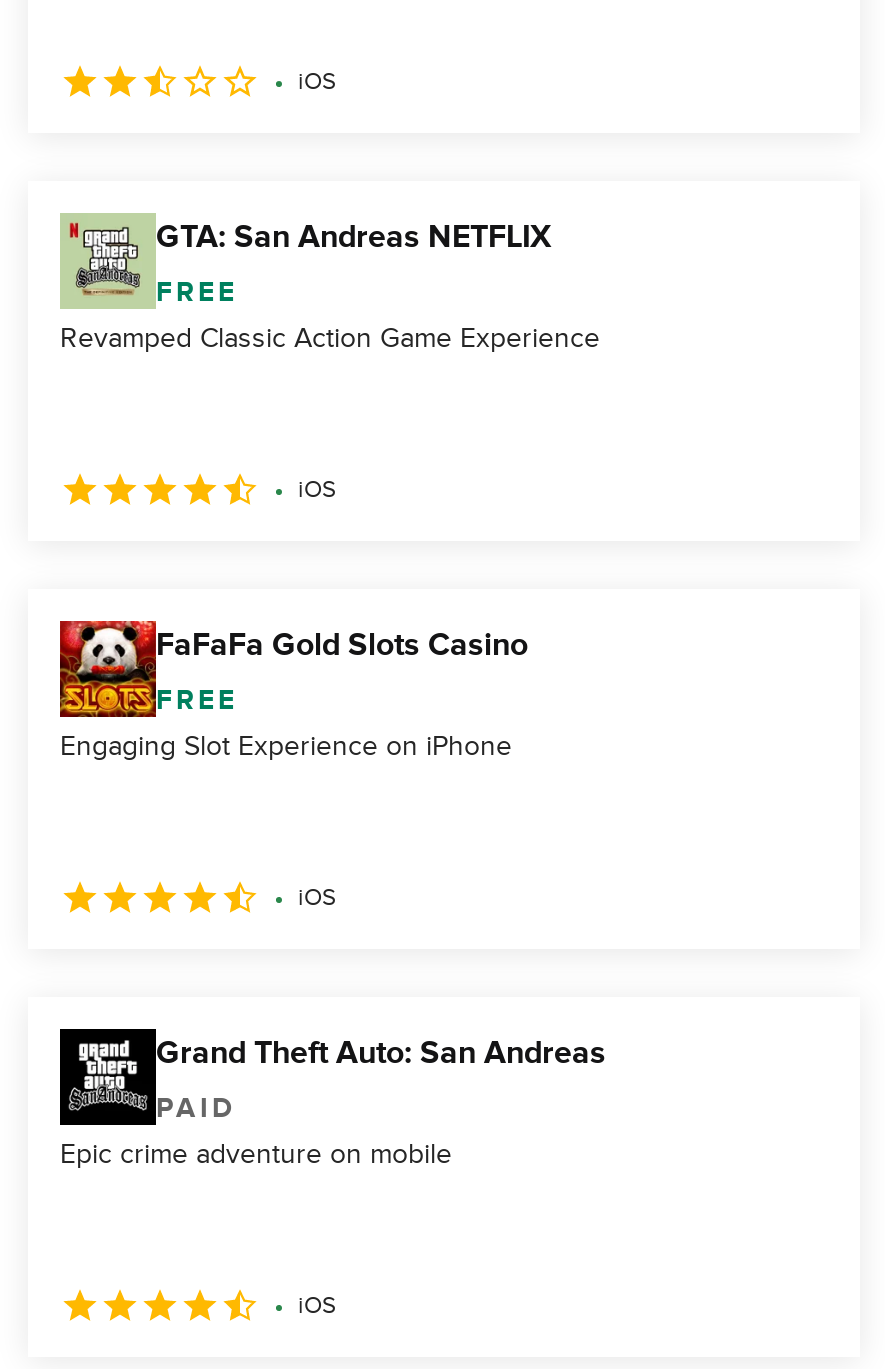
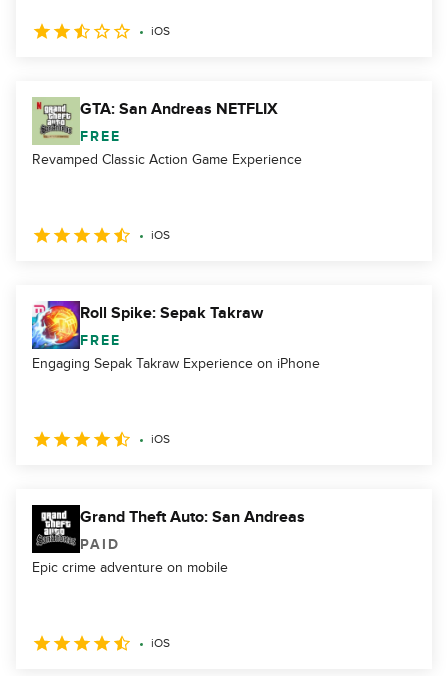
- [image]
- FaFaFa Gold Slots Casino
+ [image]
+ Roll Spike: Sepak Takraw

- Engaging Slot Experience on iPhone
+ Engaging Sepak Takraw Experience on iPhone
